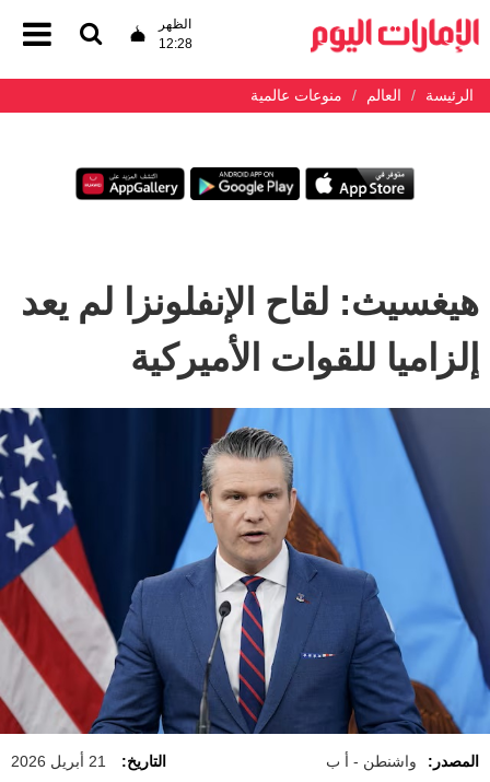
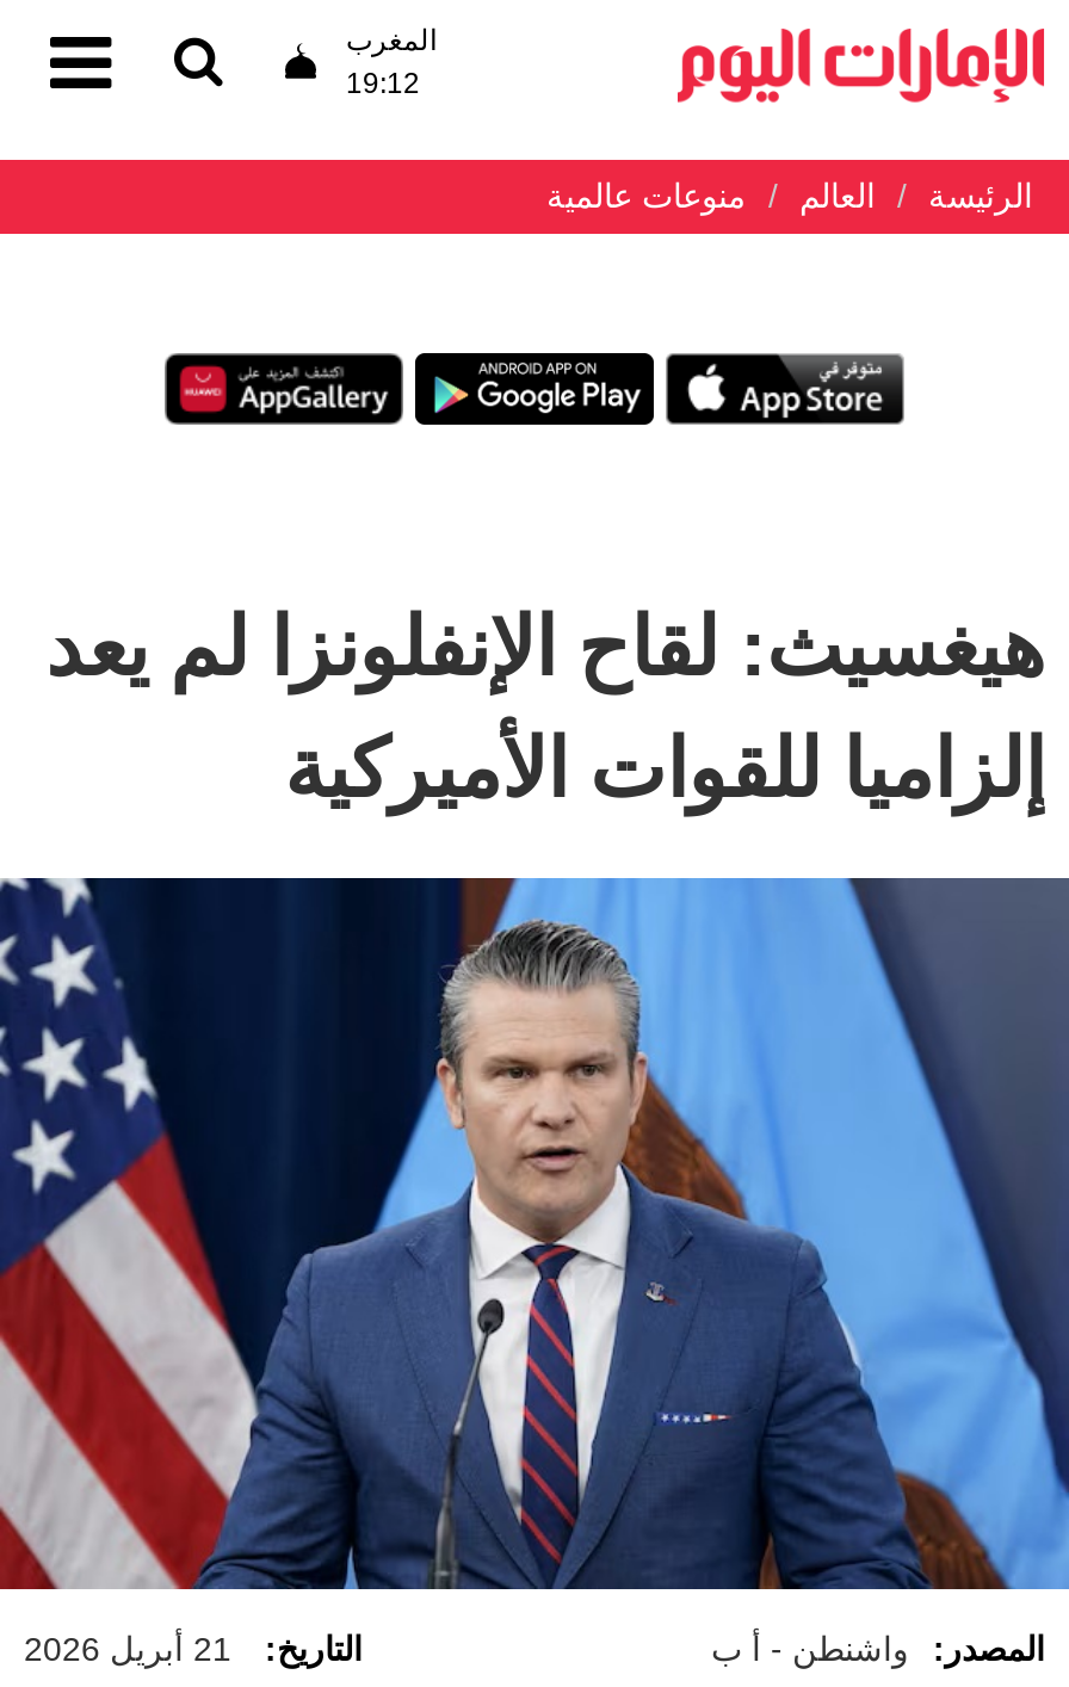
- الظهر
- 12:28
+ المغرب
+ 19:12
